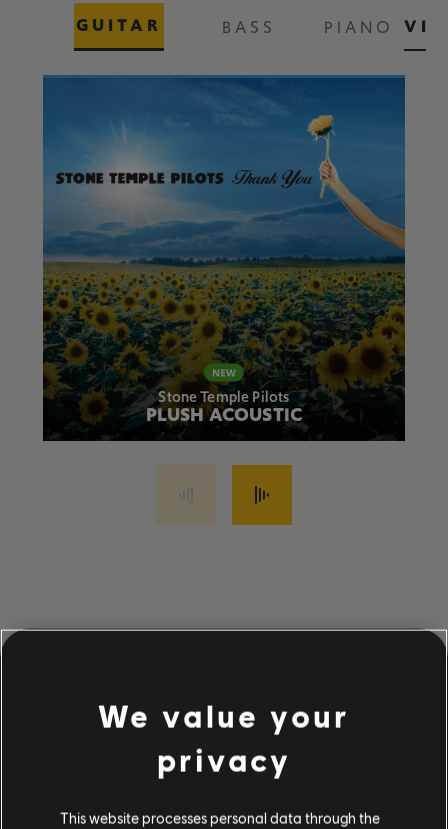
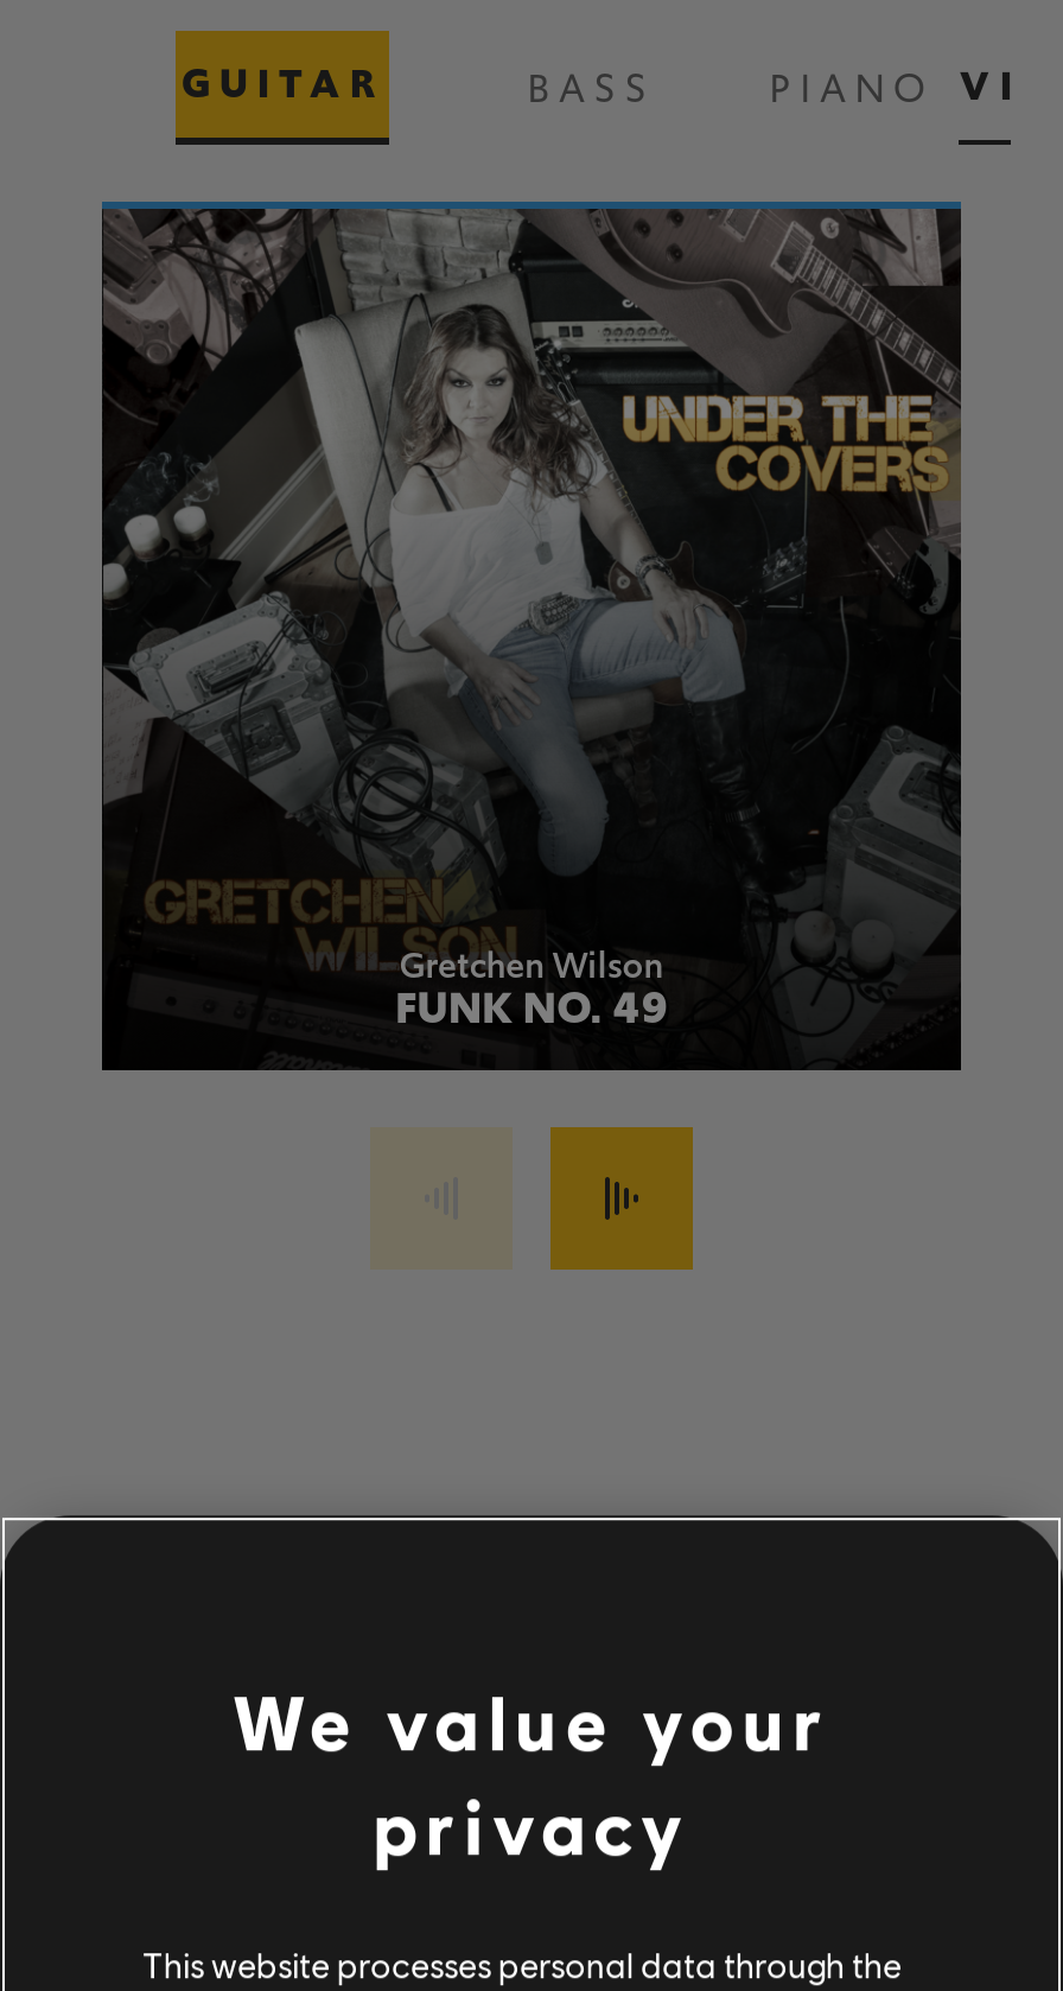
- [image]
- Stone Temple Pilots
- PLUSH ACOUSTIC
+ [image]
+ Gretchen Wilson
+ FUNK NO. 49
